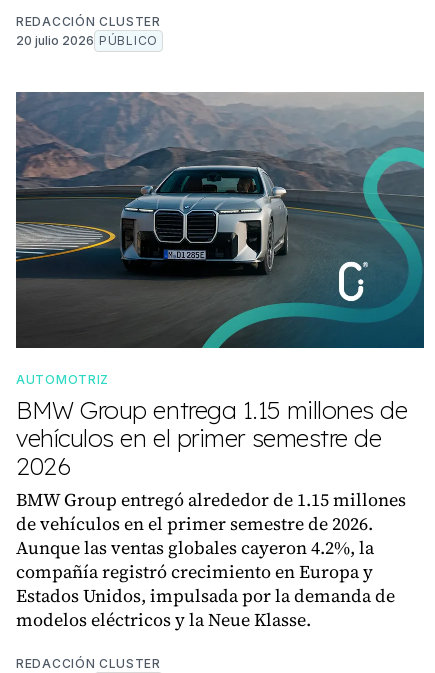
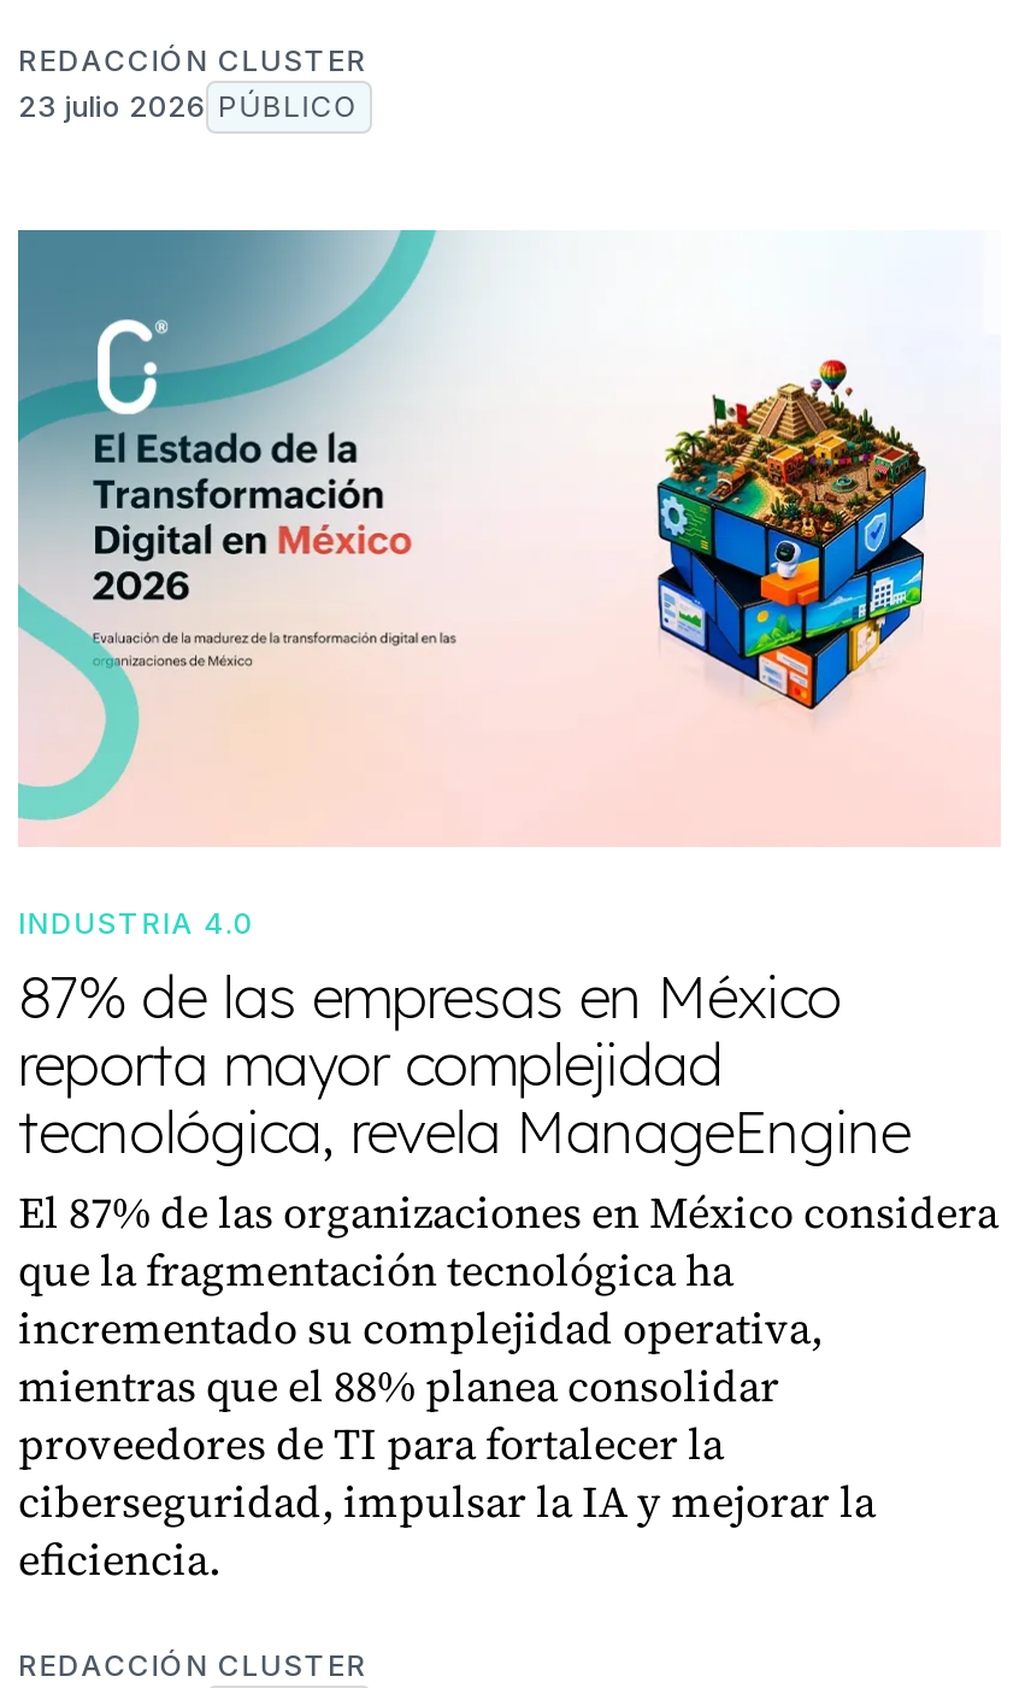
- 20 julio 2026 PÚBLICO
+ 23 julio 2026 PÚBLICO

- [image]
- AUTOMOTRIZ
- BMW Group entrega 1.15 millones de
- vehículos en el primer semestre de
- 2026
- BMW Group entregó alrededor de 1.15 millones
- de vehículos en el primer semestre de 2026.
- Aunque las ventas globales cayeron 4.2%, la
- compañía registró crecimiento en Europa y
- Estados Unidos, impulsada por la demanda de
- modelos eléctricos y la Neue Klasse.
+ [image]
+ INDUSTRIA 4.0
+ 87% de las empresas en México
+ reporta mayor complejidad
+ tecnológica, revela ManageEngine
+ El 87% de las organizaciones en México considera
+ que la fragmentación tecnológica ha
+ incrementado su complejidad operativa,
+ mientras que el 88% planea consolidar
+ proveedores de TI para fortalecer la
+ ciberseguridad, impulsar la IA y mejorar la
+ eficiencia.
